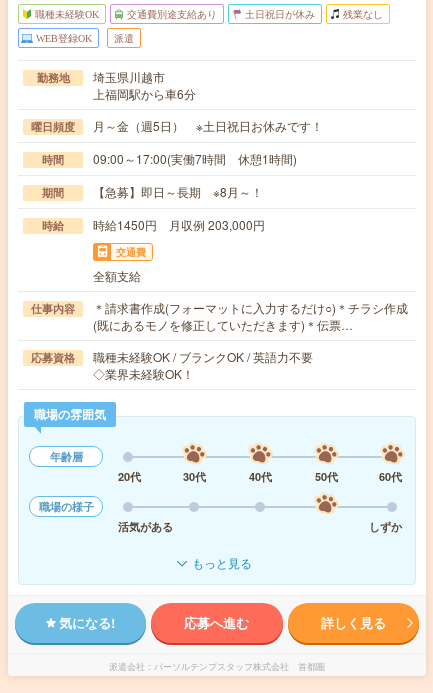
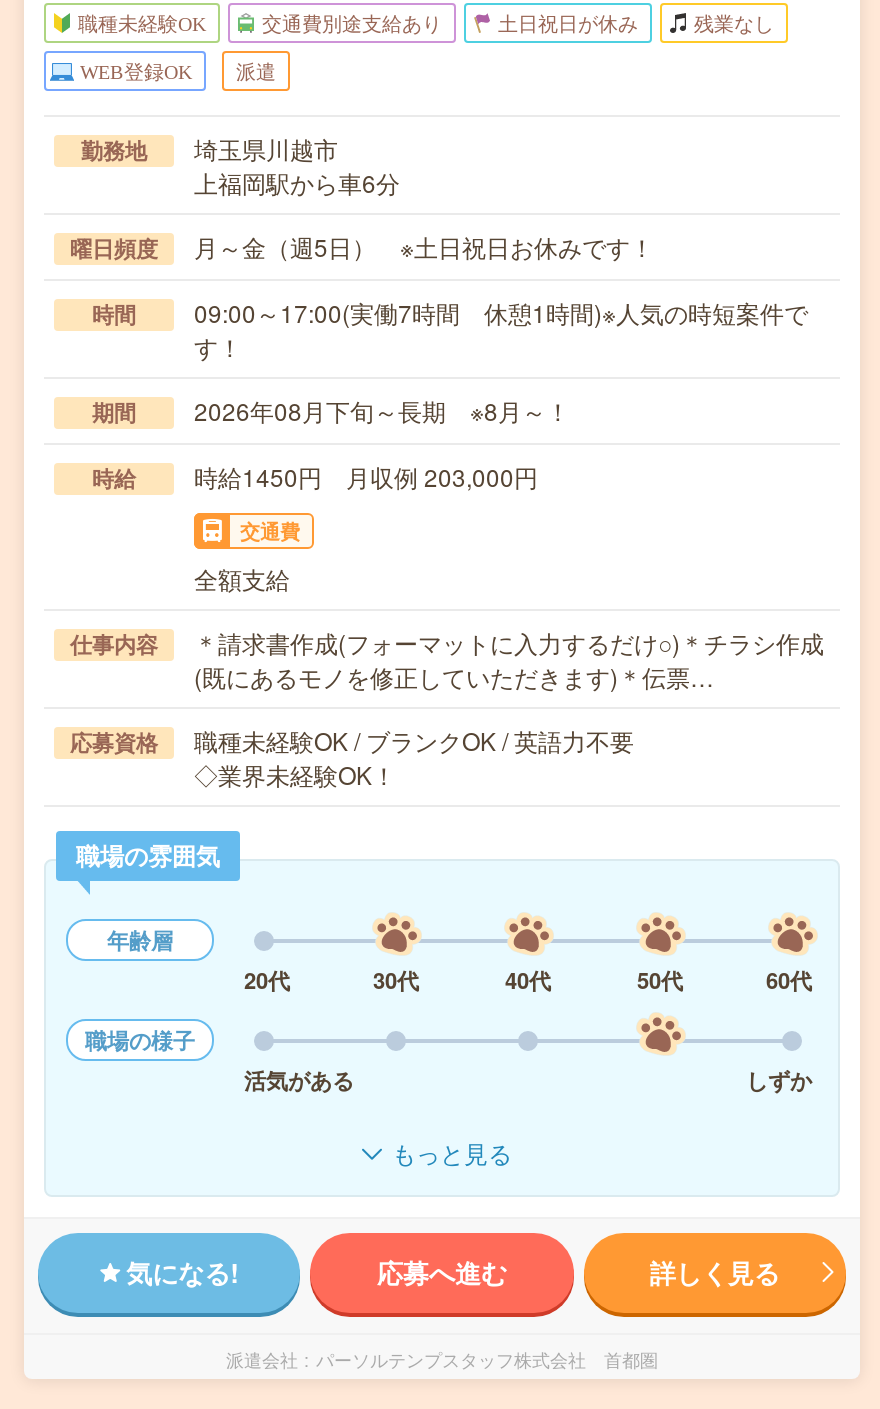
- 09:00～17:00(実働7時間 休憩1時間)
+ 09:00～17:00(実働7時間 休憩1時間)※人気の時短案件で
+ す！

- 【急募】即日～長期 ※8月～！
+ 2026年08月下旬～長期 ※8月～！
